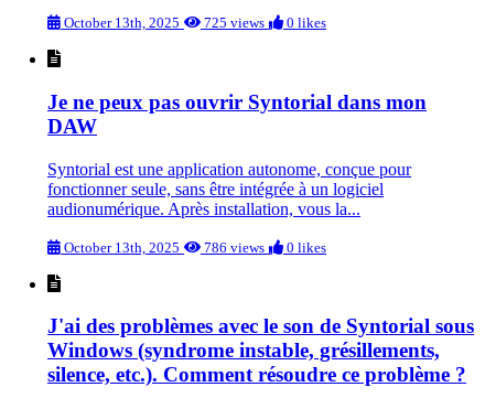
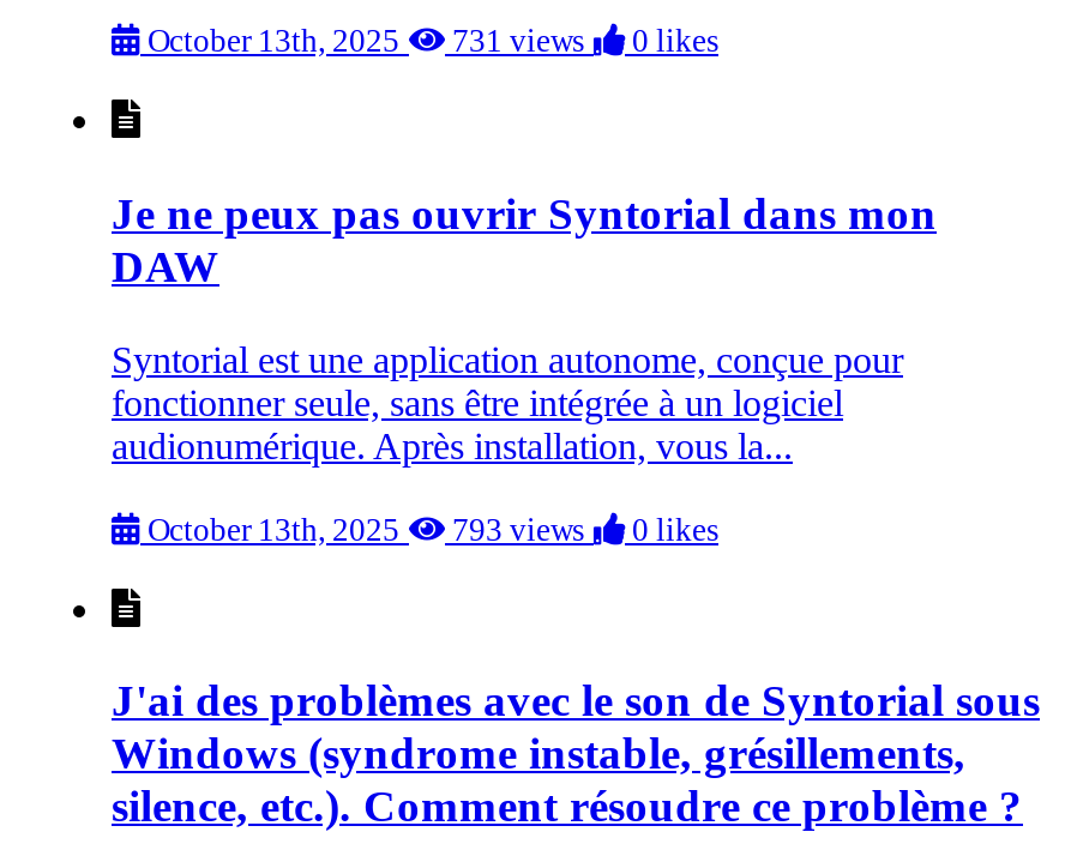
- October 13th, 2025 725 views 0 likes
+ October 13th, 2025 731 views 0 likes

- October 13th, 2025 786 views 0 likes
+ October 13th, 2025 793 views 0 likes
